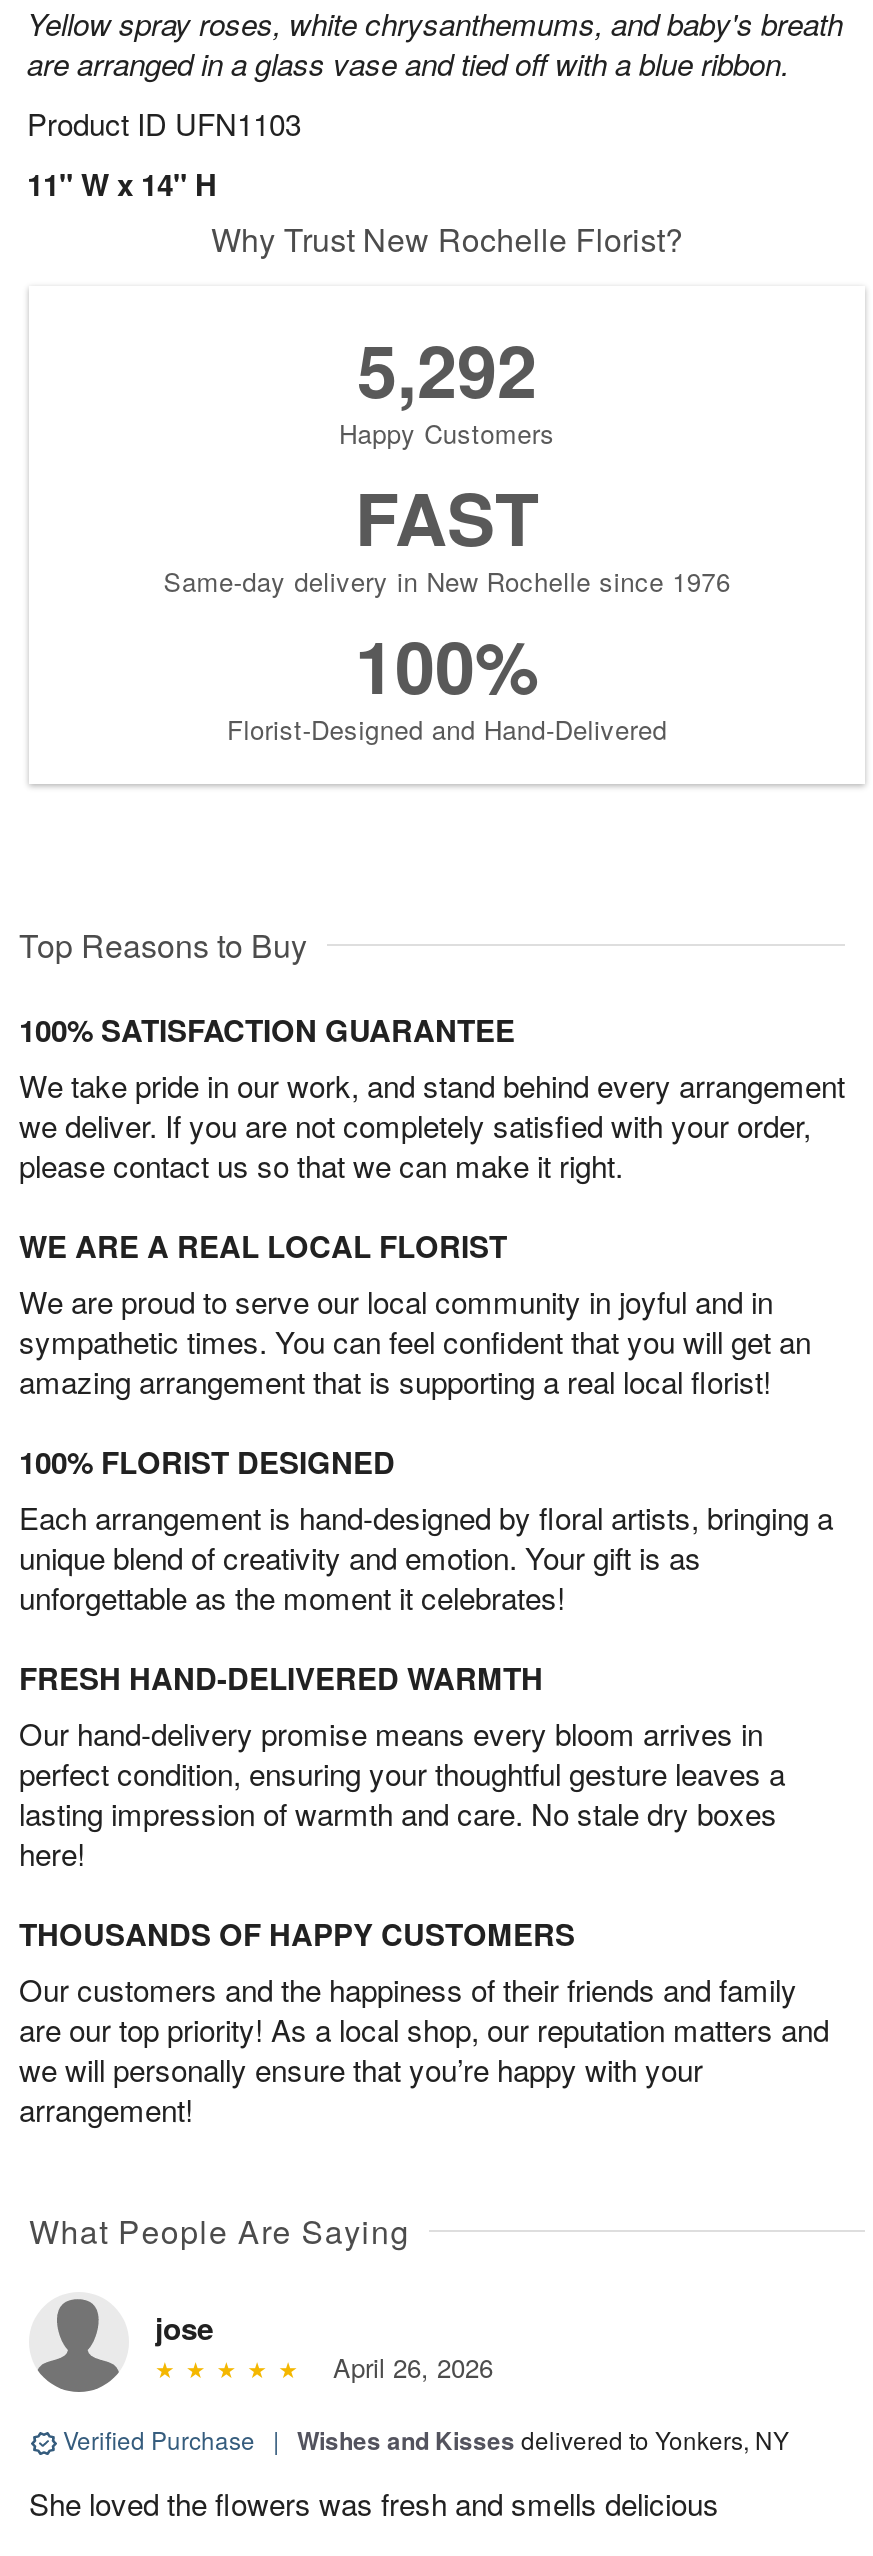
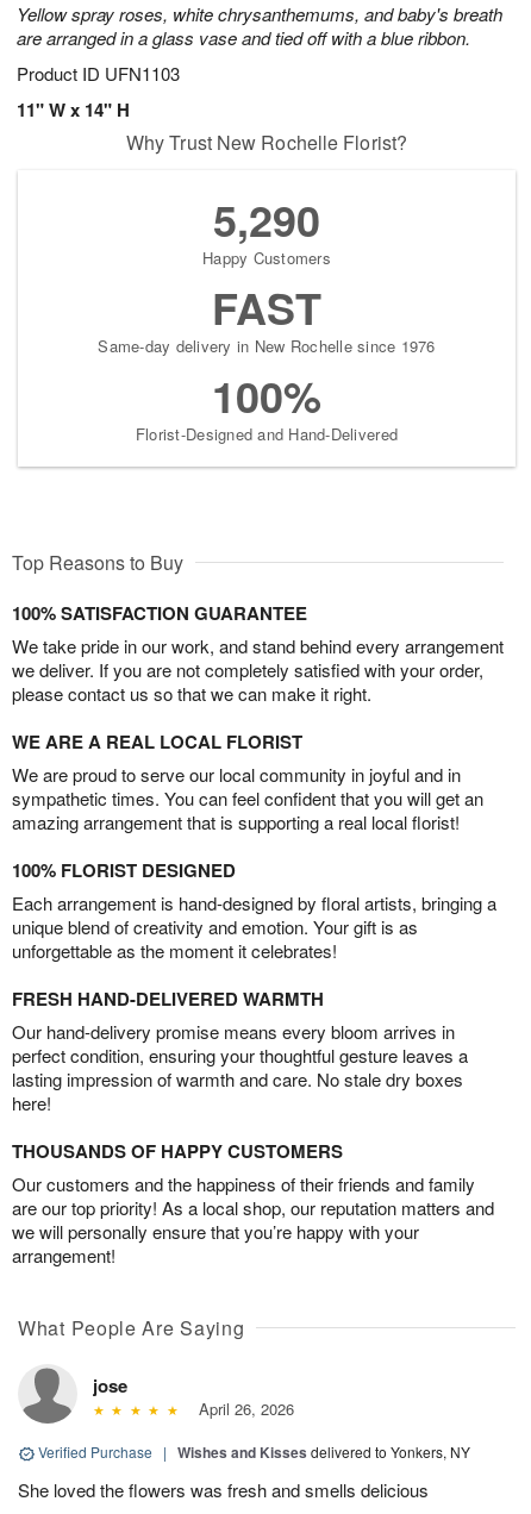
- 5,292
+ 5,290
